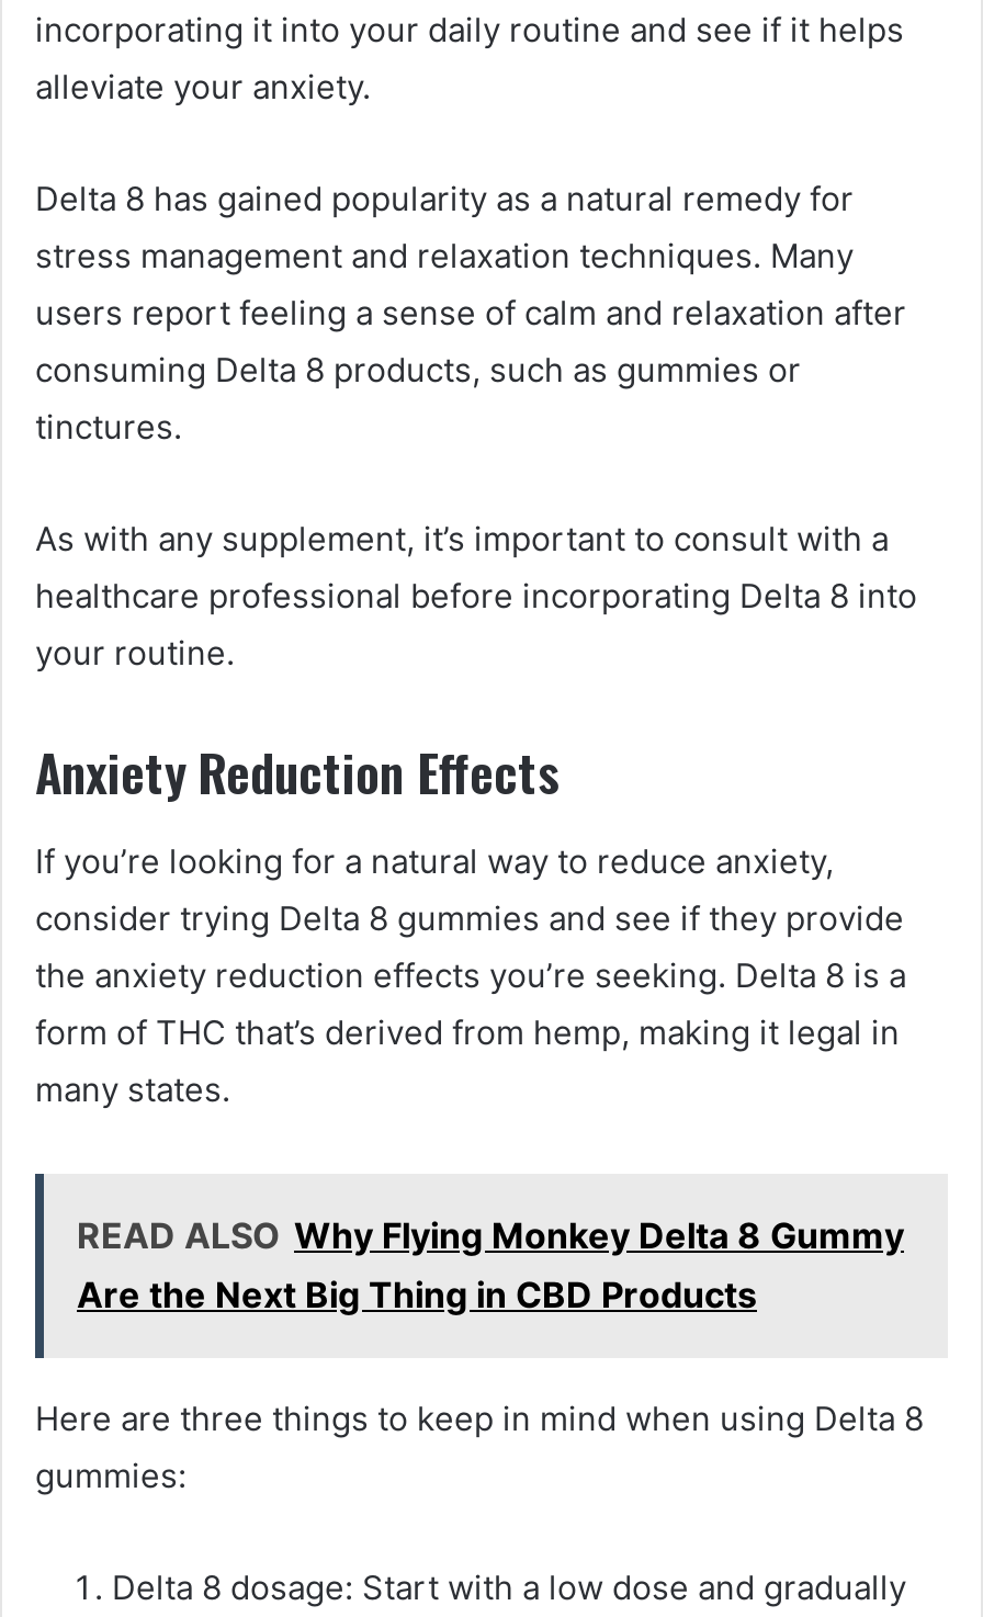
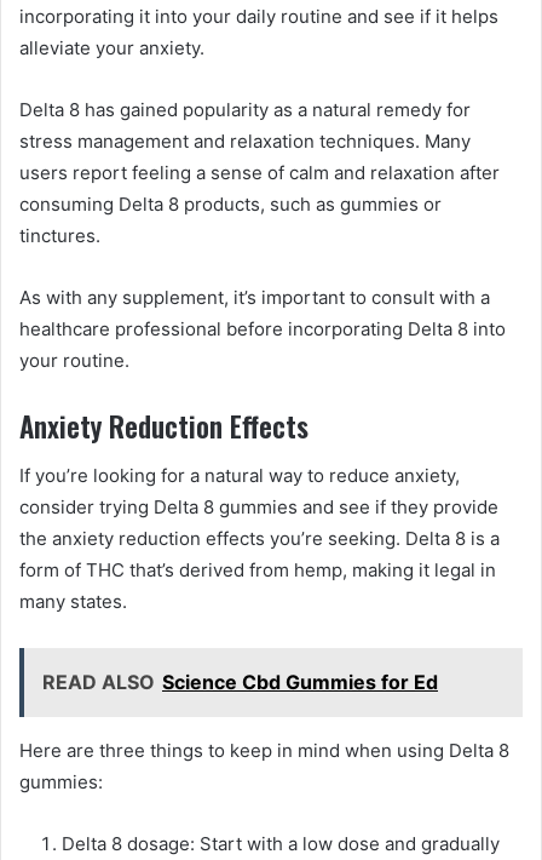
- READ ALSO Why Flying Monkey Delta 8 Gummy
- Are the Next Big Thing in CBD Products
+ READ ALSO Science Cbd Gummies for Ed
